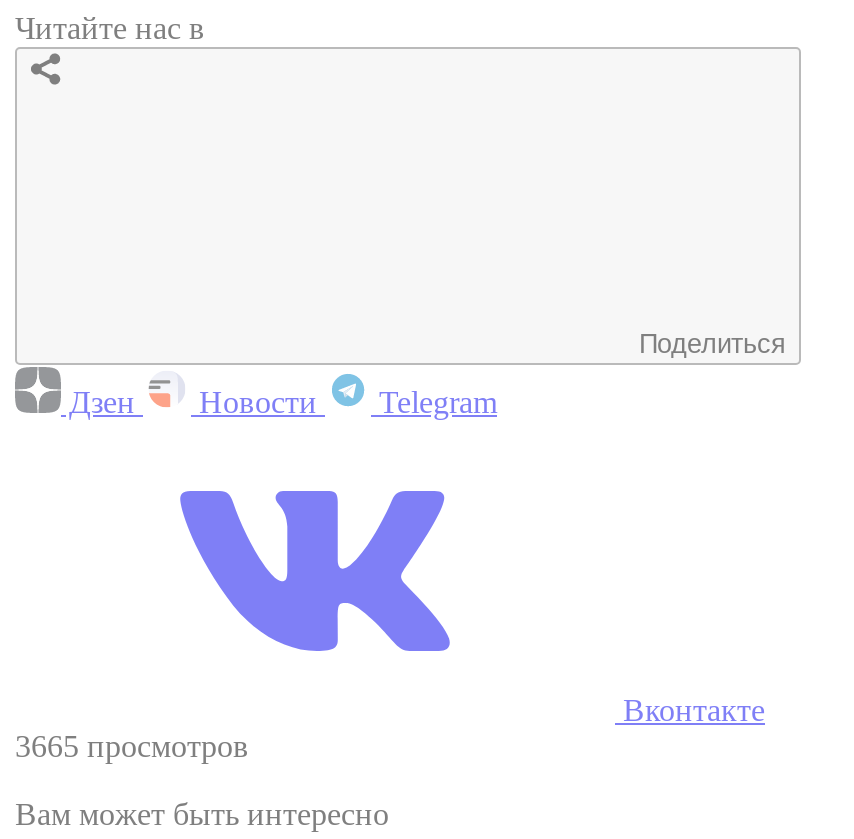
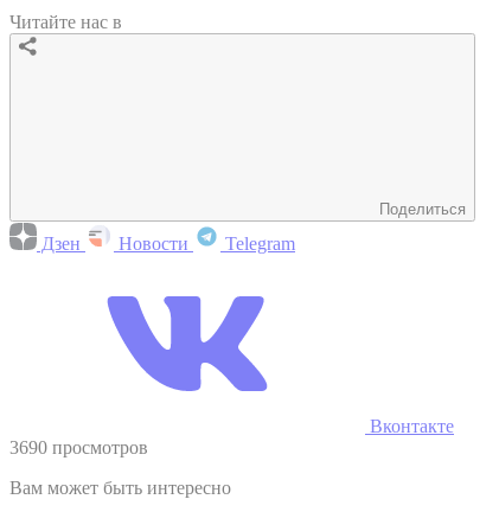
- 3665 просмотров
+ 3690 просмотров
